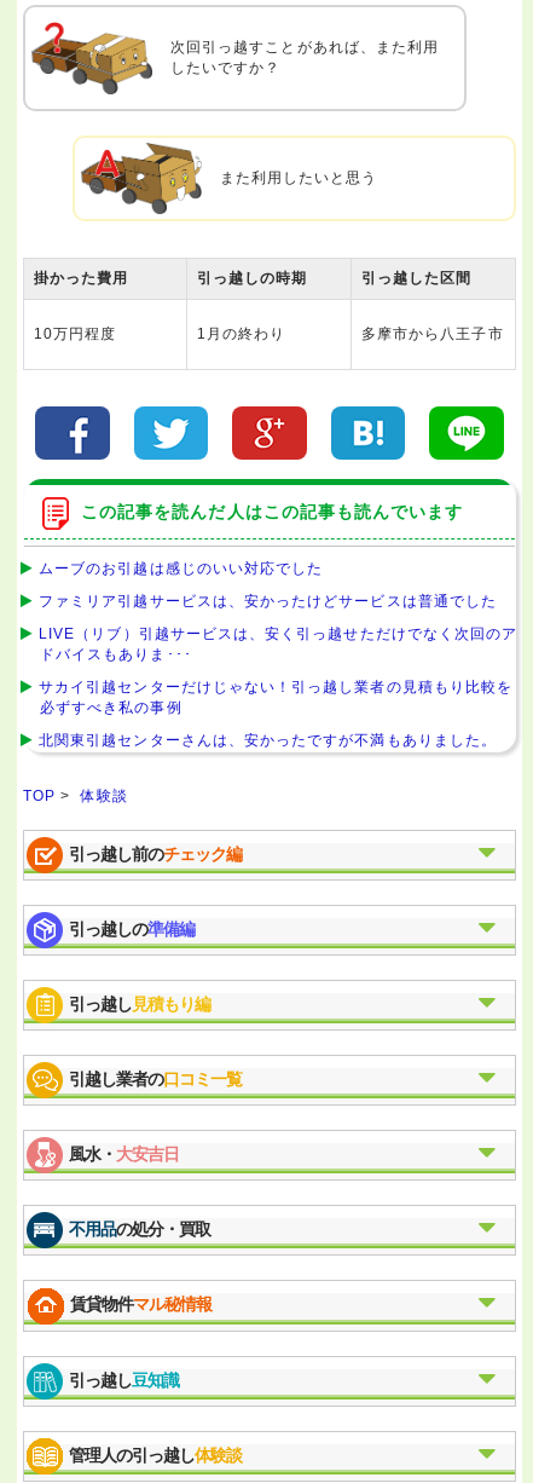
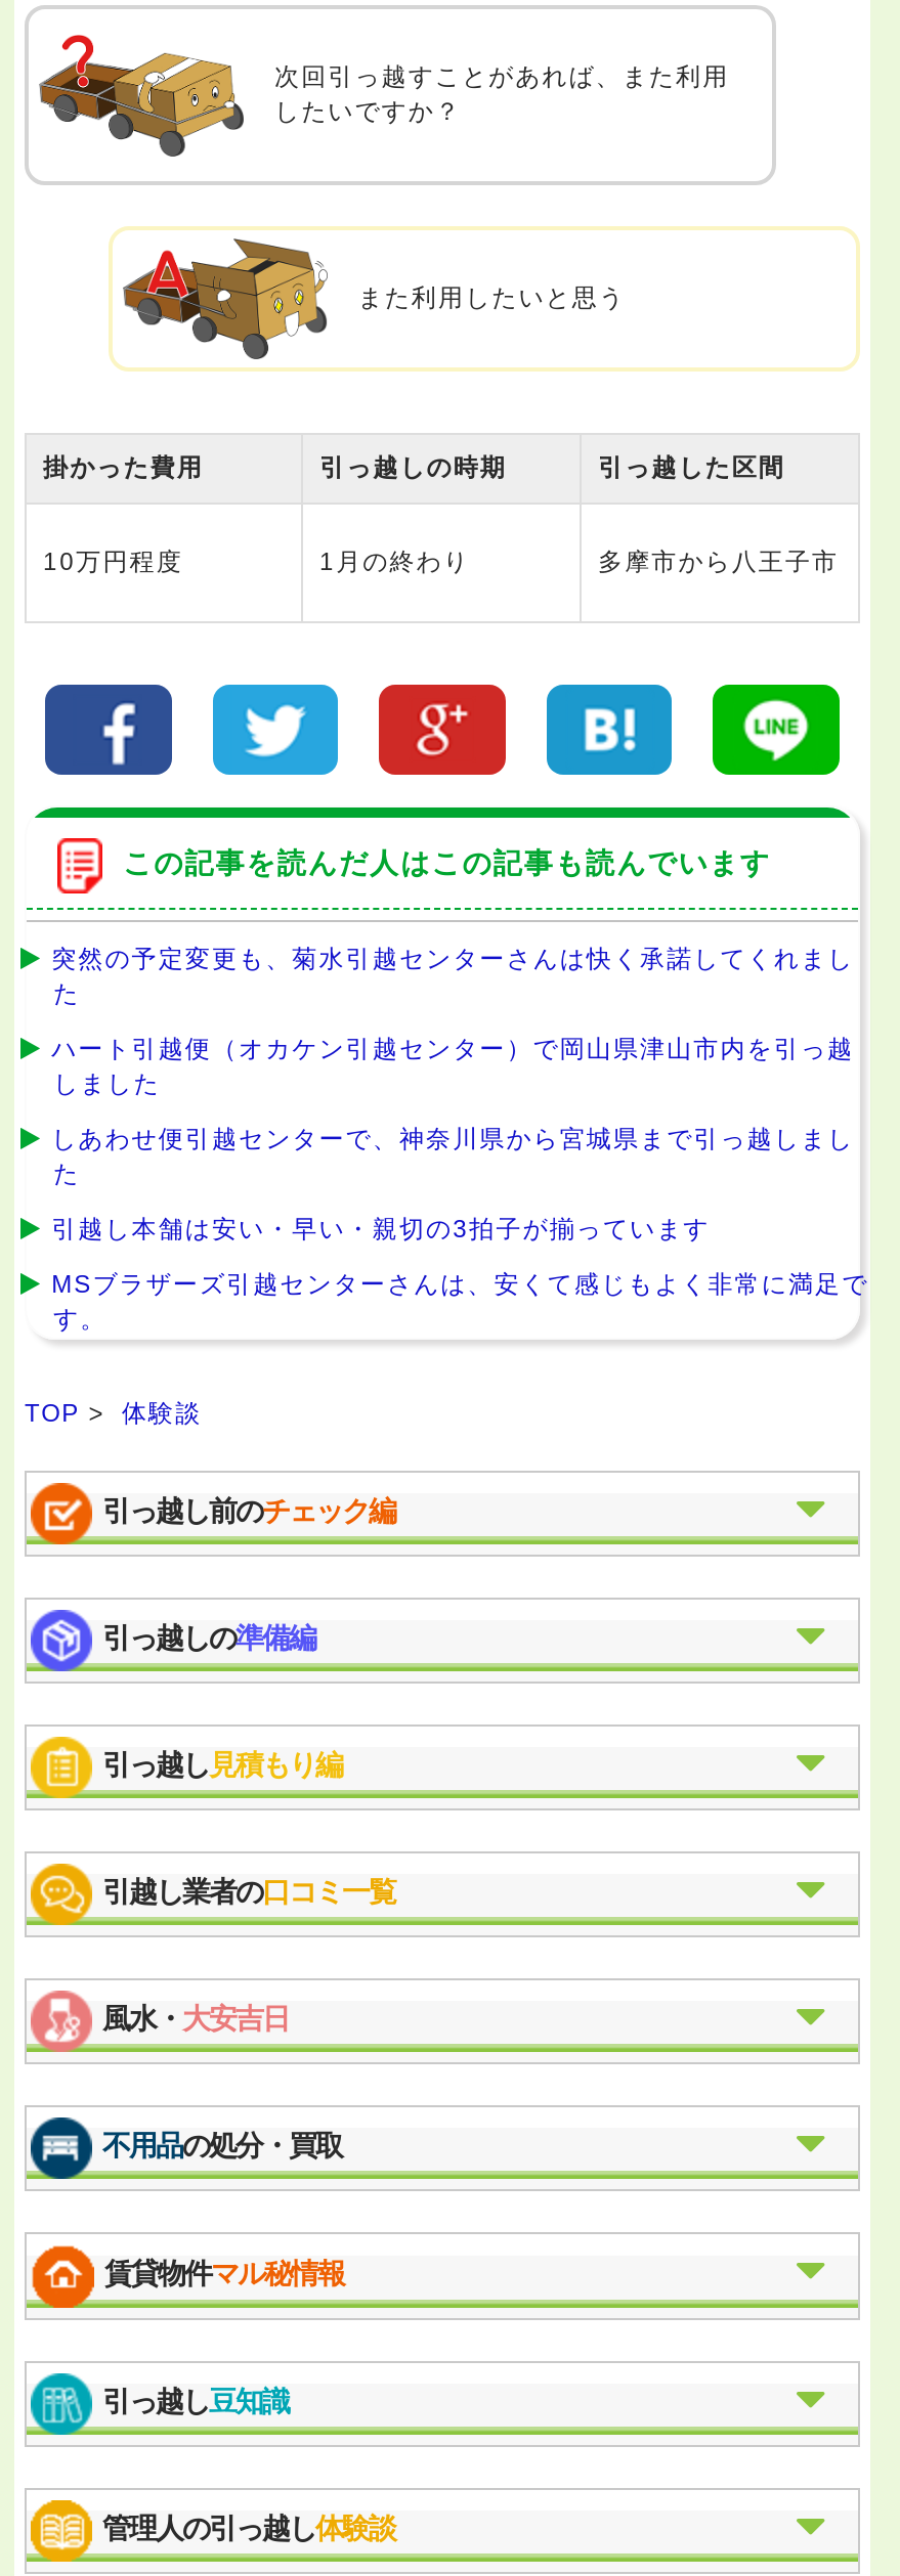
- ムーブのお引越は感じのいい対応でした
+ 突然の予定変更も、菊水引越センターさんは快く承諾してくれまし
+ た

- ファミリア引越サービスは、安かったけどサービスは普通でした
+ ハート引越便（オカケン引越センター）で岡山県津山市内を引っ越
+ しました

- LIVE（リブ）引越サービスは、安く引っ越せただけでなく次回のア
- ドバイスもありま･･･
+ しあわせ便引越センターで、神奈川県から宮城県まで引っ越しまし
+ た

- サカイ引越センターだけじゃない！引っ越し業者の見積もり比較を
- 必ずすべき私の事例
+ 引越し本舗は安い・早い・親切の3拍子が揃っています

- 北関東引越センターさんは、安かったですが不満もありました。
+ MSブラザーズ引越センターさんは、安くて感じもよく非常に満足で
+ す。
